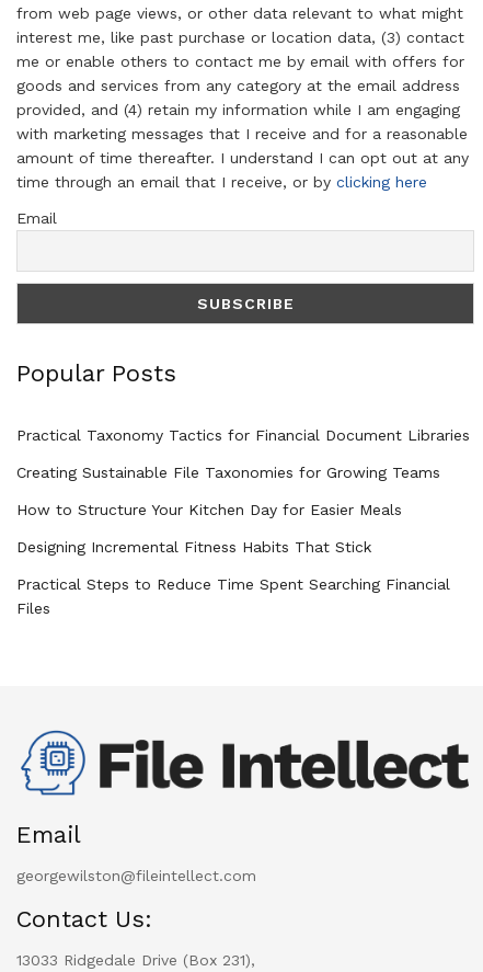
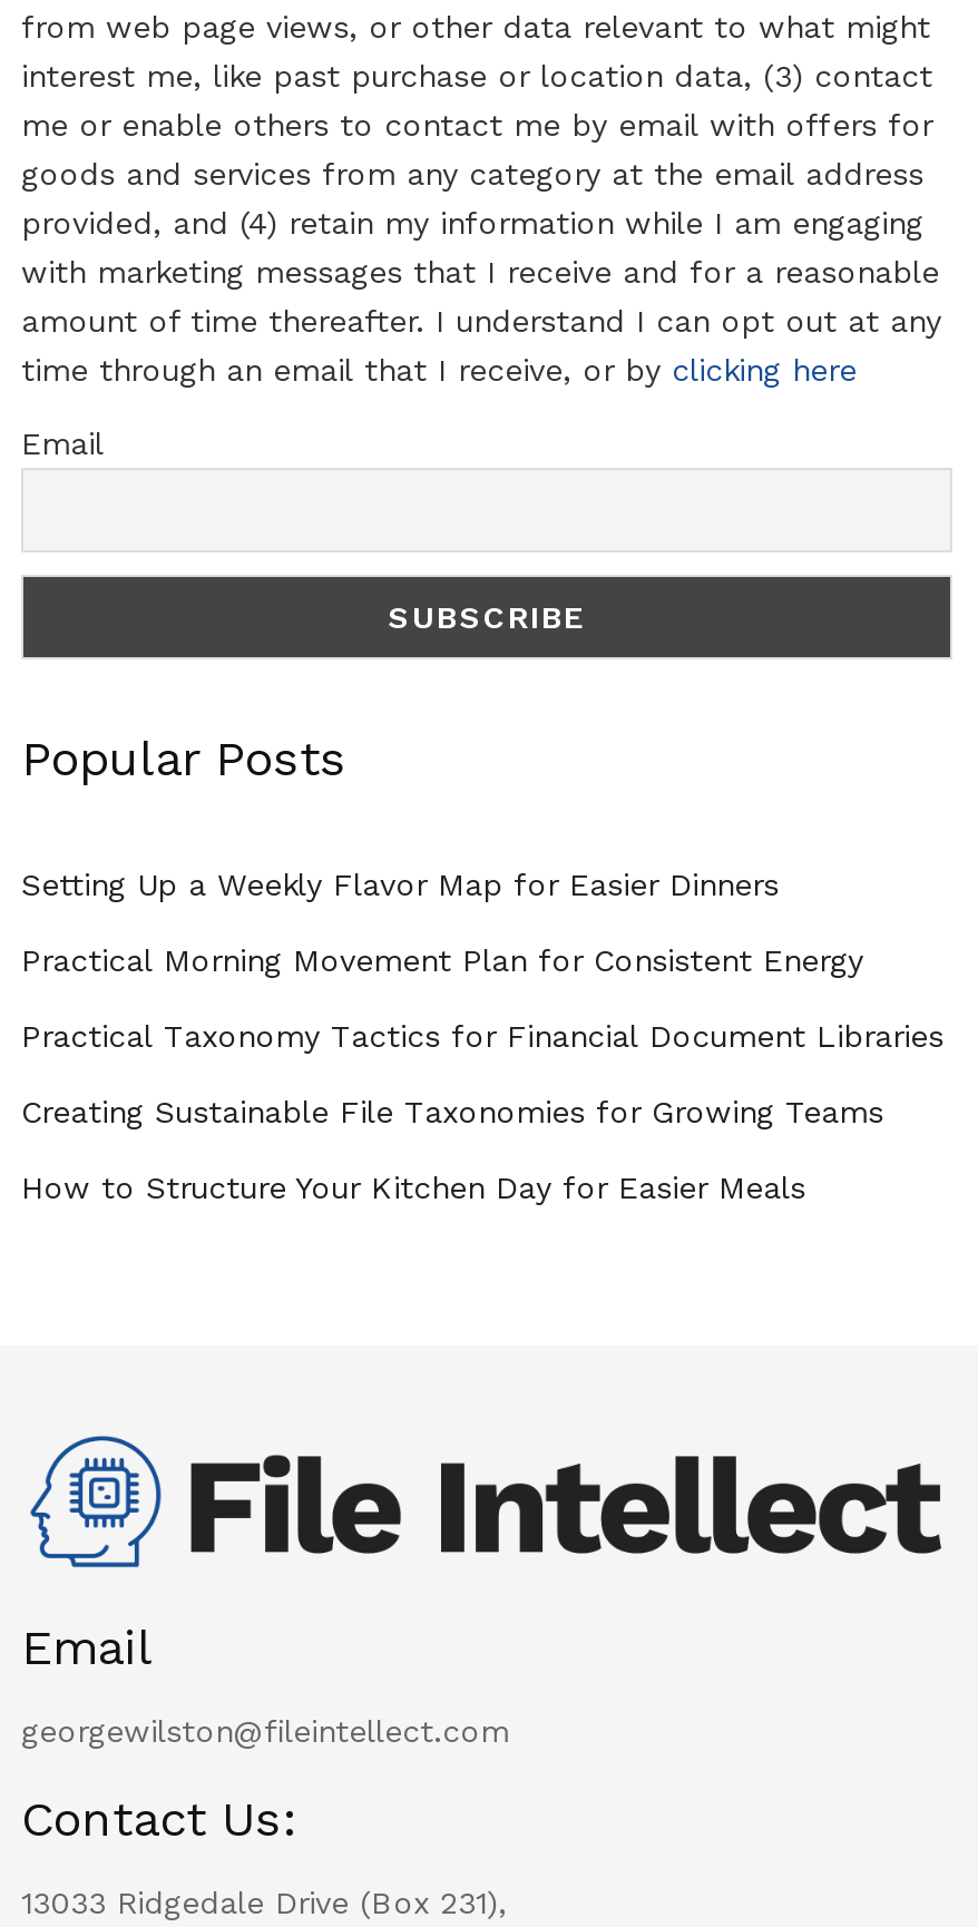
+ Setting Up a Weekly Flavor Map for Easier Dinners
+ Practical Morning Movement Plan for Consistent Energy

moved down: Practical Taxonomy Tactics for Financial Document Libraries | Creating Sustainable File Taxonomies for Growing Teams | How to Structure Your Kitchen Day for Easier Meals

- Designing Incremental Fitness Habits That Stick
- Practical Steps to Reduce Time Spent Searching Financial
- Files
